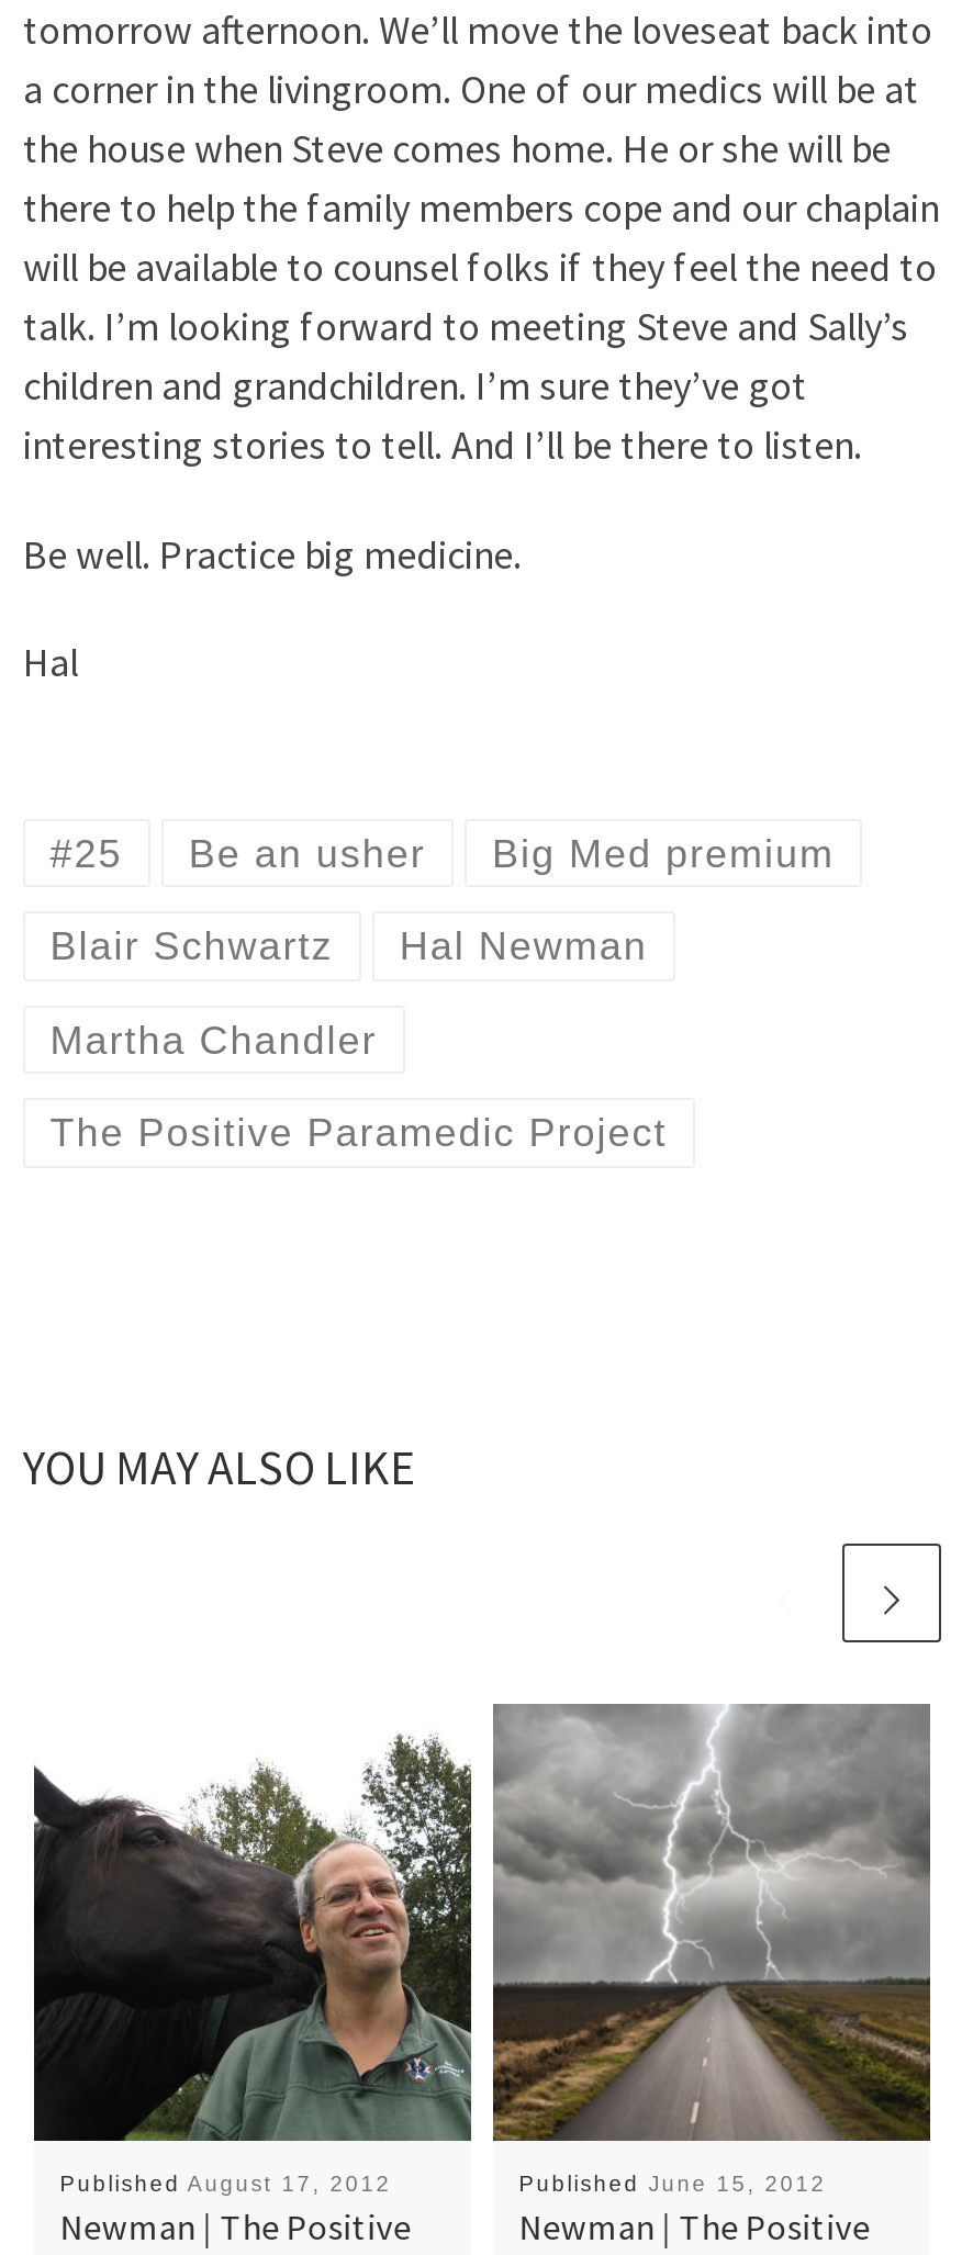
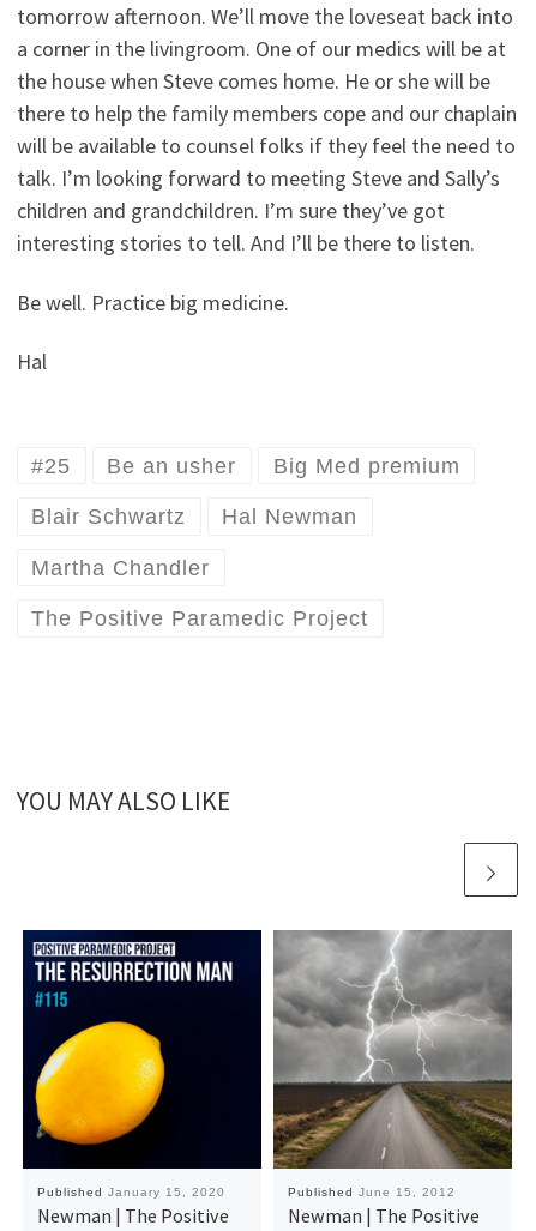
- [image]
- Published August 17, 2012
+ [image]
+ Published January 15, 2020
